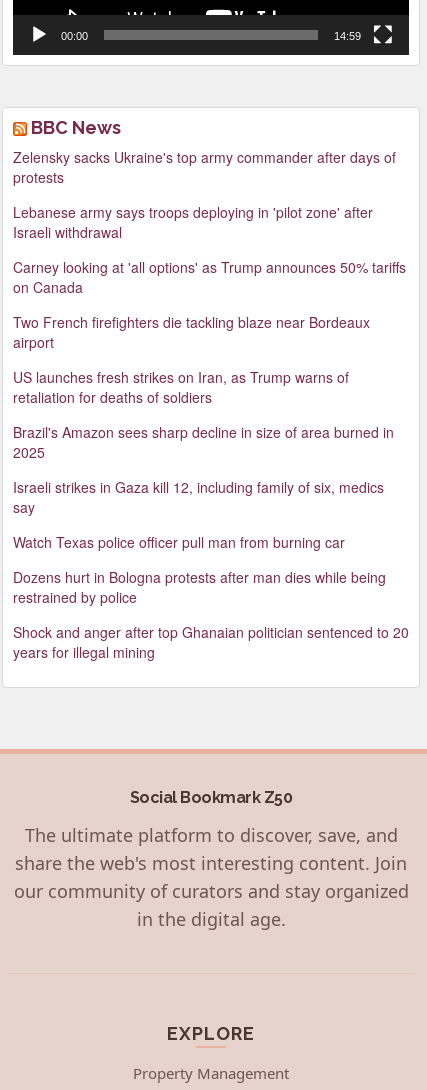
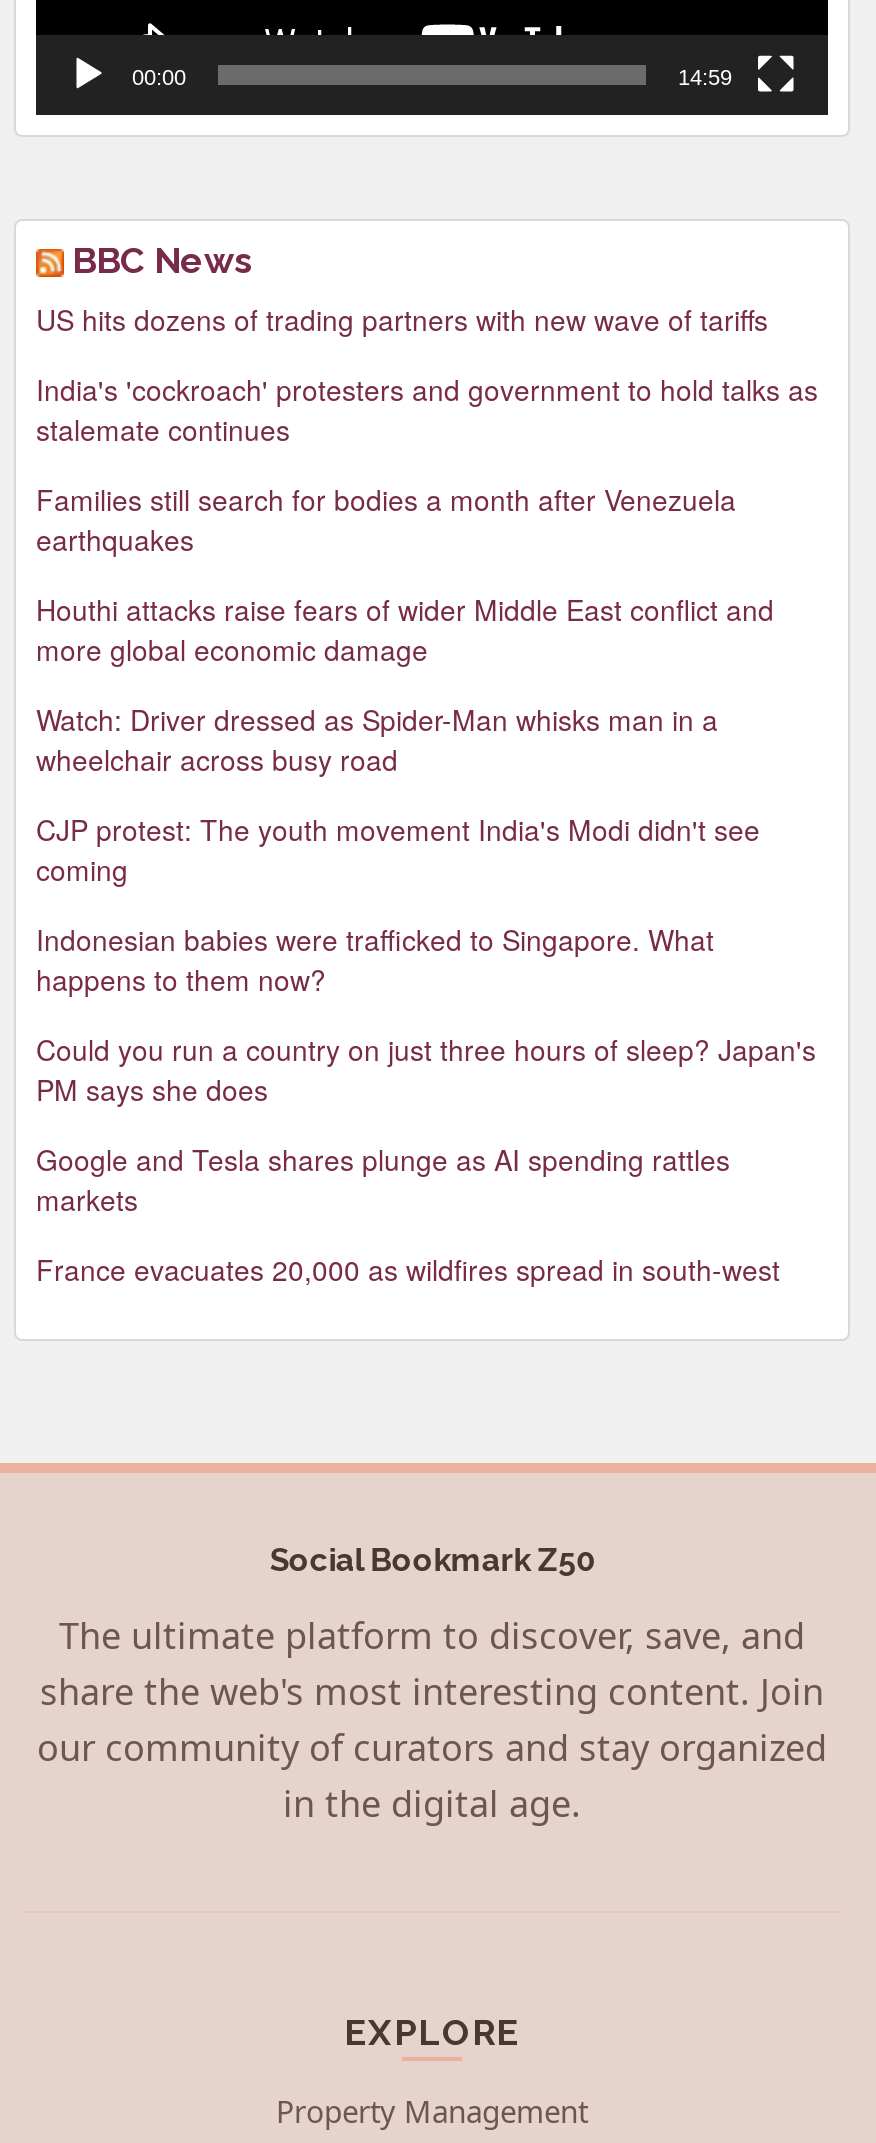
- Zelensky sacks Ukraine's top army commander after days of
- protests
+ US hits dozens of trading partners with new wave of tariffs

- Lebanese army says troops deploying in 'pilot zone' after
- Israeli withdrawal
+ India's 'cockroach' protesters and government to hold talks as
+ stalemate continues

- Carney looking at 'all options' as Trump announces 50% tariffs
- on Canada
+ Families still search for bodies a month after Venezuela
+ earthquakes

- Two French firefighters die tackling blaze near Bordeaux
- airport
+ Houthi attacks raise fears of wider Middle East conflict and
+ more global economic damage

- US launches fresh strikes on Iran, as Trump warns of
- retaliation for deaths of soldiers
+ Watch: Driver dressed as Spider-Man whisks man in a
+ wheelchair across busy road

- Brazil's Amazon sees sharp decline in size of area burned in
- 2025
+ CJP protest: The youth movement India's Modi didn't see
+ coming

- Israeli strikes in Gaza kill 12, including family of six, medics
- say
+ Indonesian babies were trafficked to Singapore. What
+ happens to them now?

- Watch Texas police officer pull man from burning car
+ Could you run a country on just three hours of sleep? Japan's
+ PM says she does

- Dozens hurt in Bologna protests after man dies while being
- restrained by police
+ Google and Tesla shares plunge as AI spending rattles
+ markets

- Shock and anger after top Ghanaian politician sentenced to 20
- years for illegal mining
+ France evacuates 20,000 as wildfires spread in south-west
